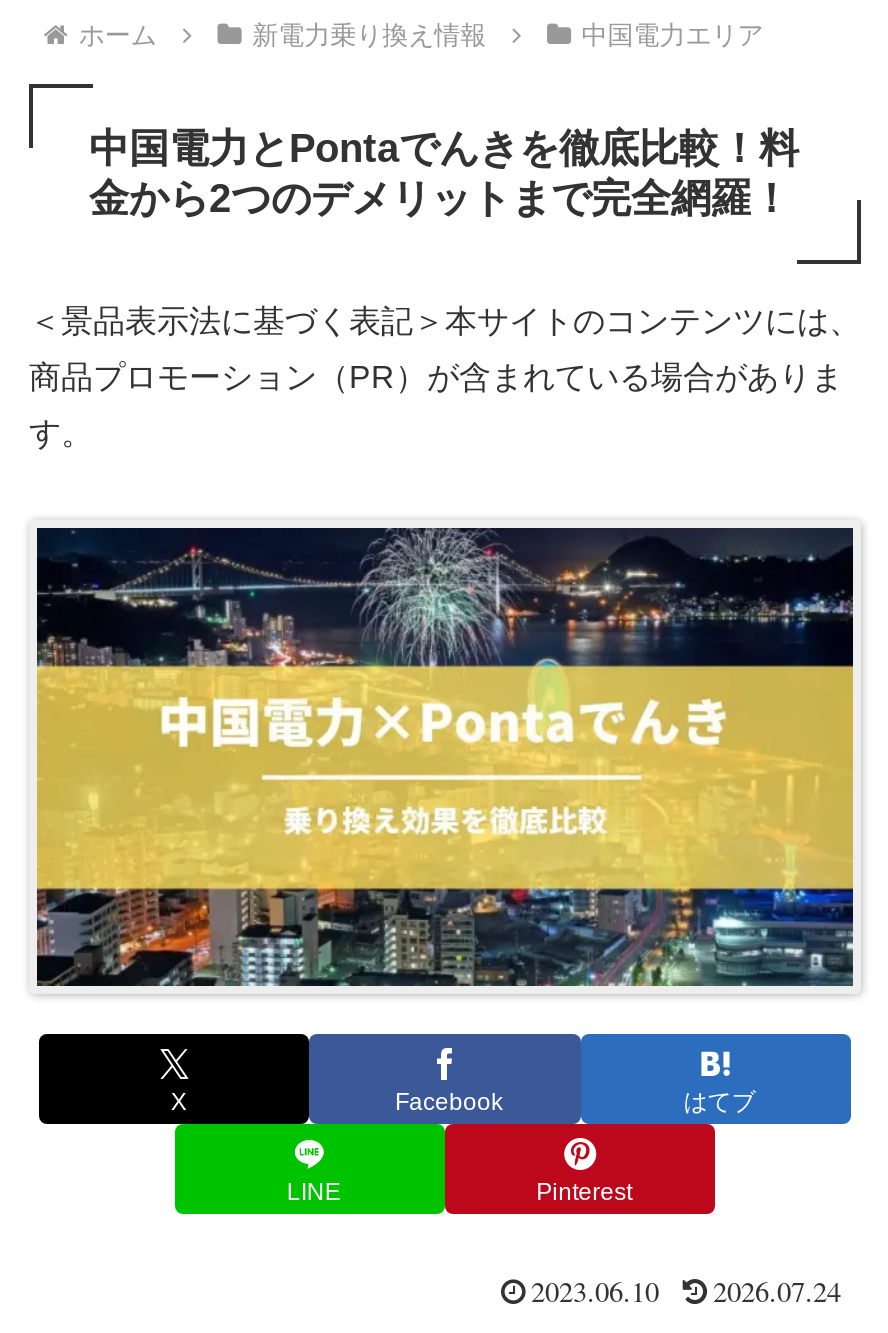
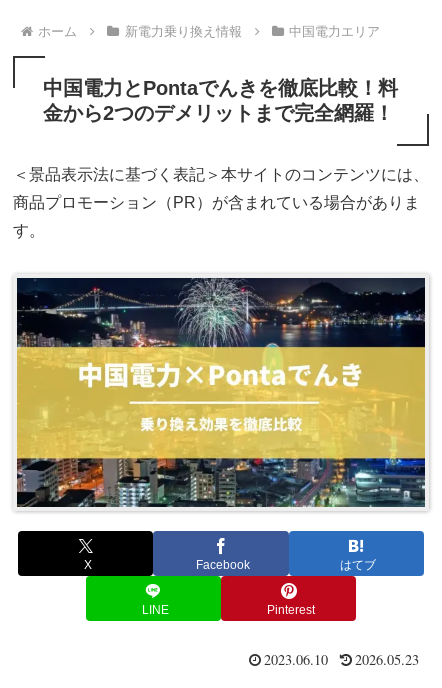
- 2023.06.10 2026.07.24
+ 2023.06.10 2026.05.23
